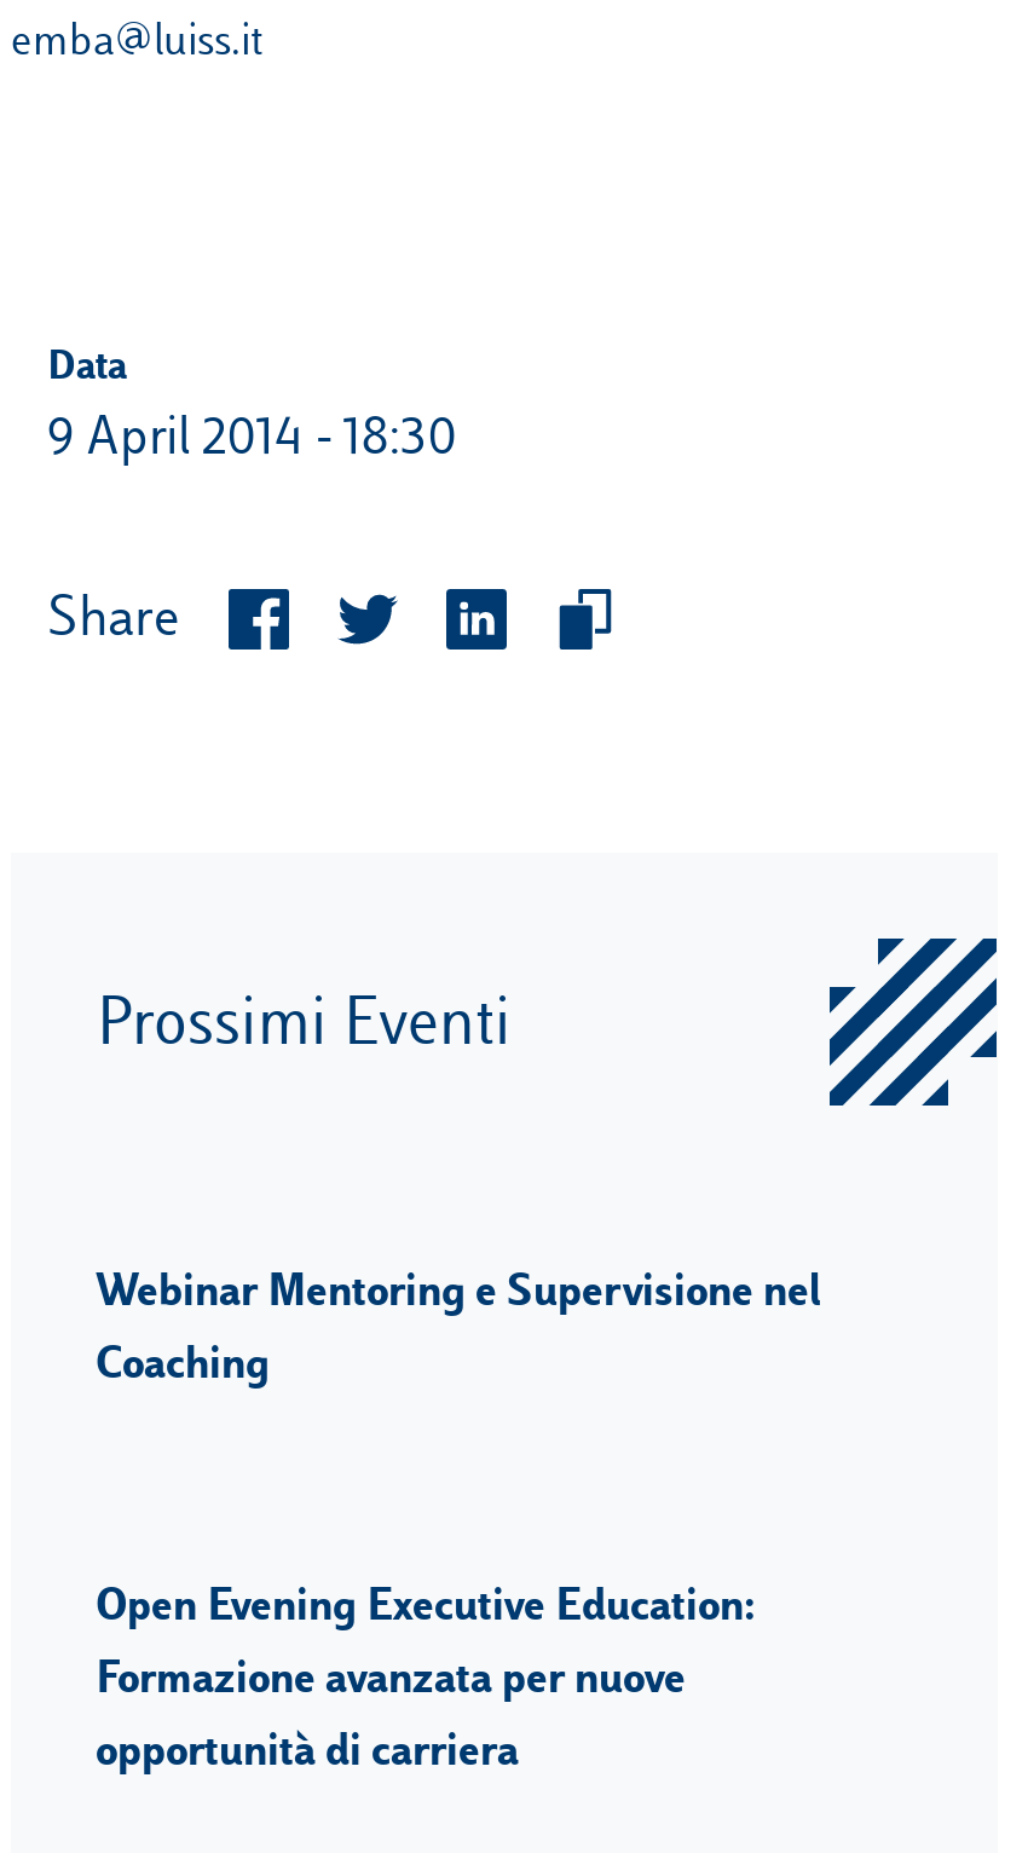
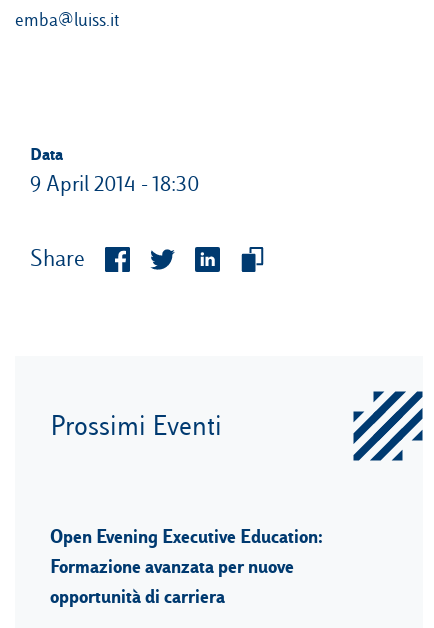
- Webinar Mentoring e Supervisione nel
- Coaching
